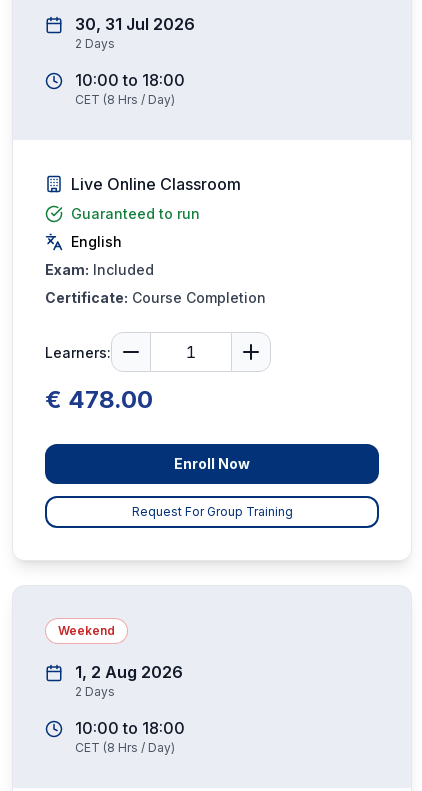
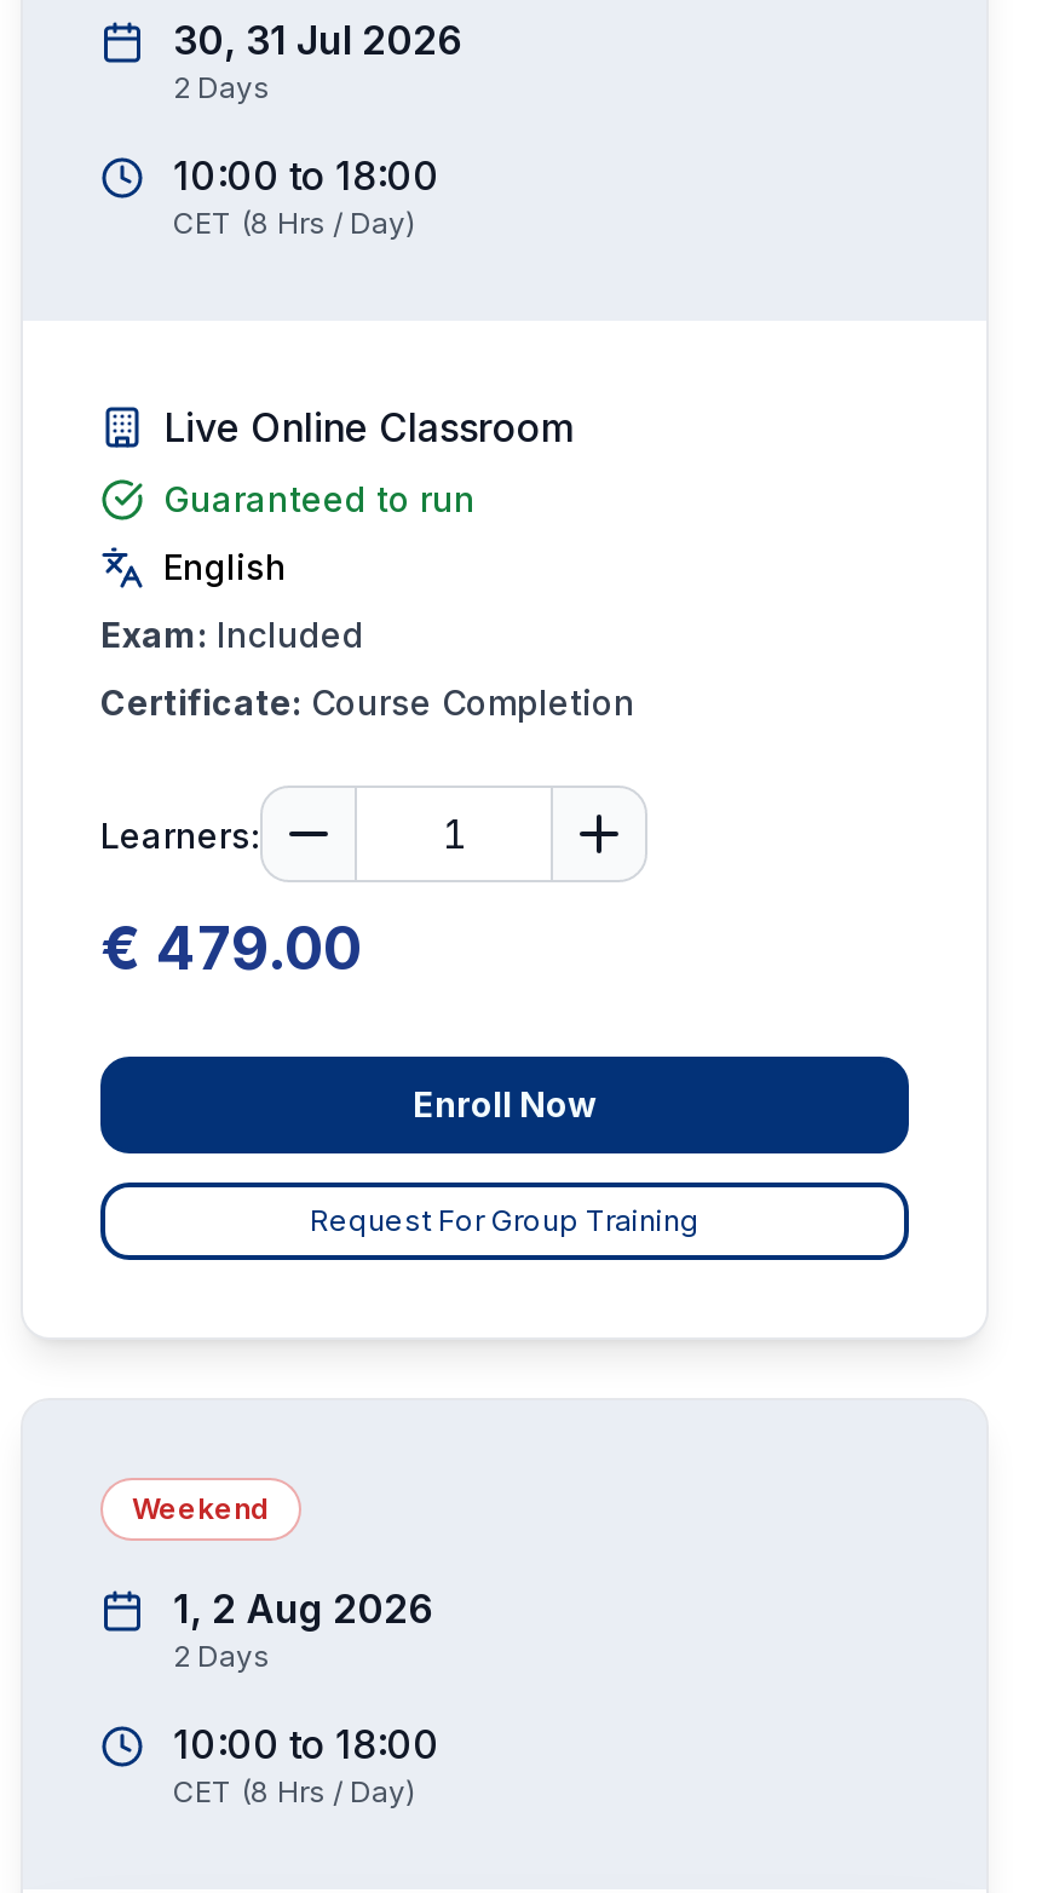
- € 478.00
+ € 479.00
